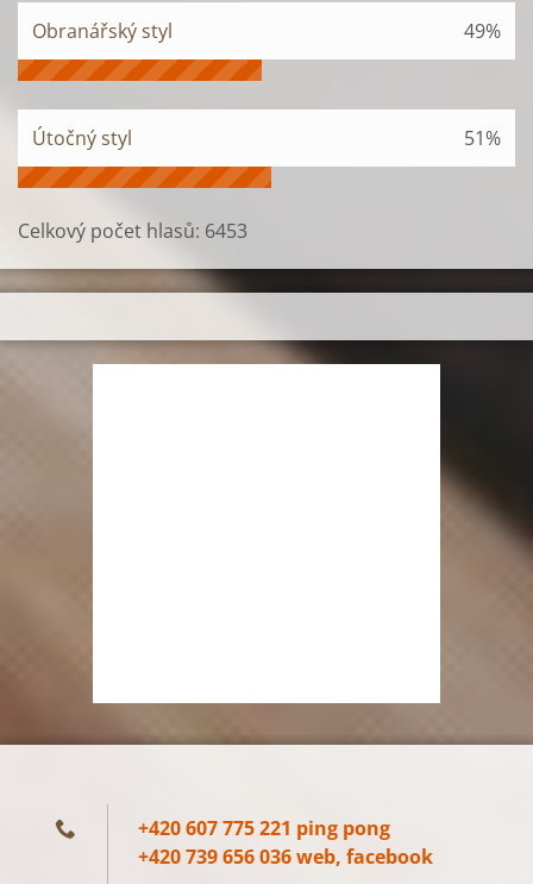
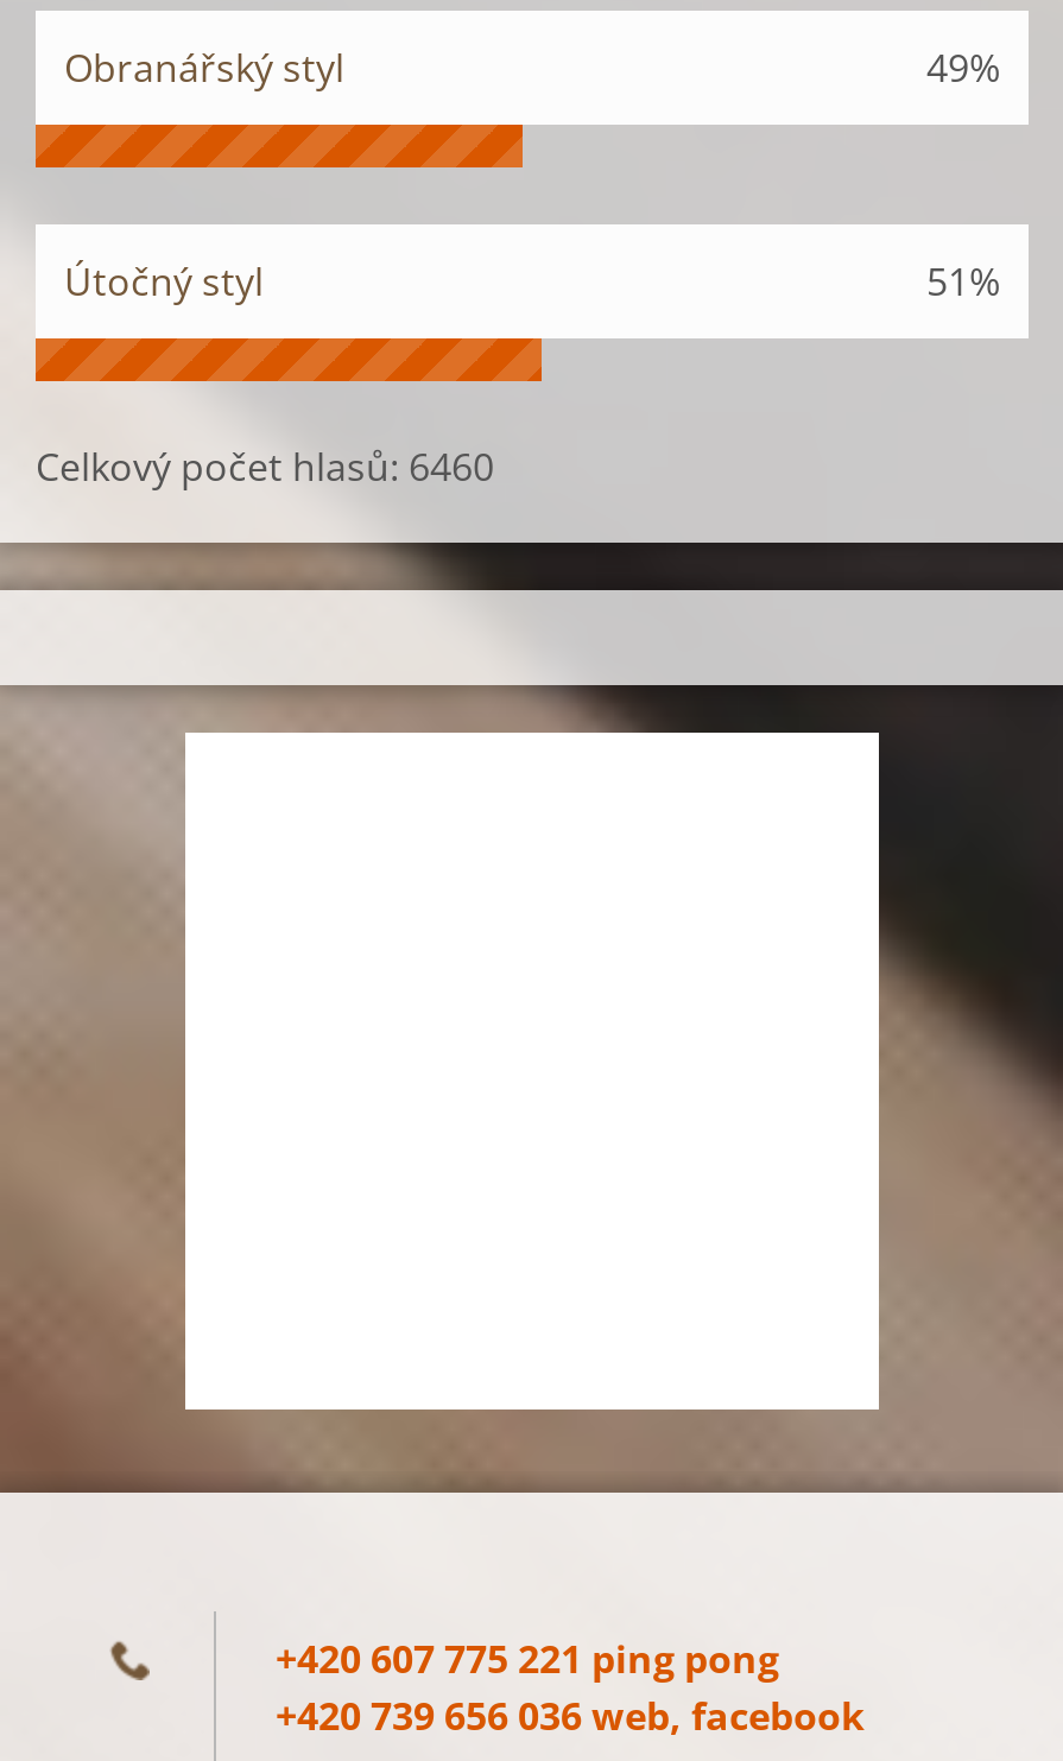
- Celkový počet hlasů: 6453
+ Celkový počet hlasů: 6460
